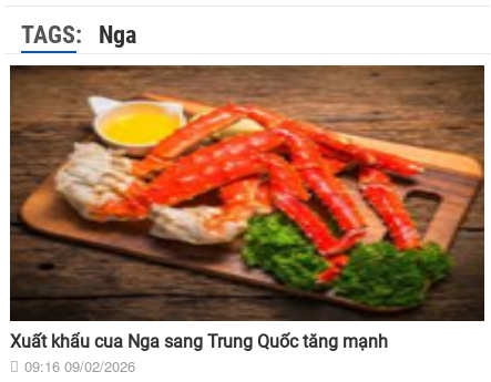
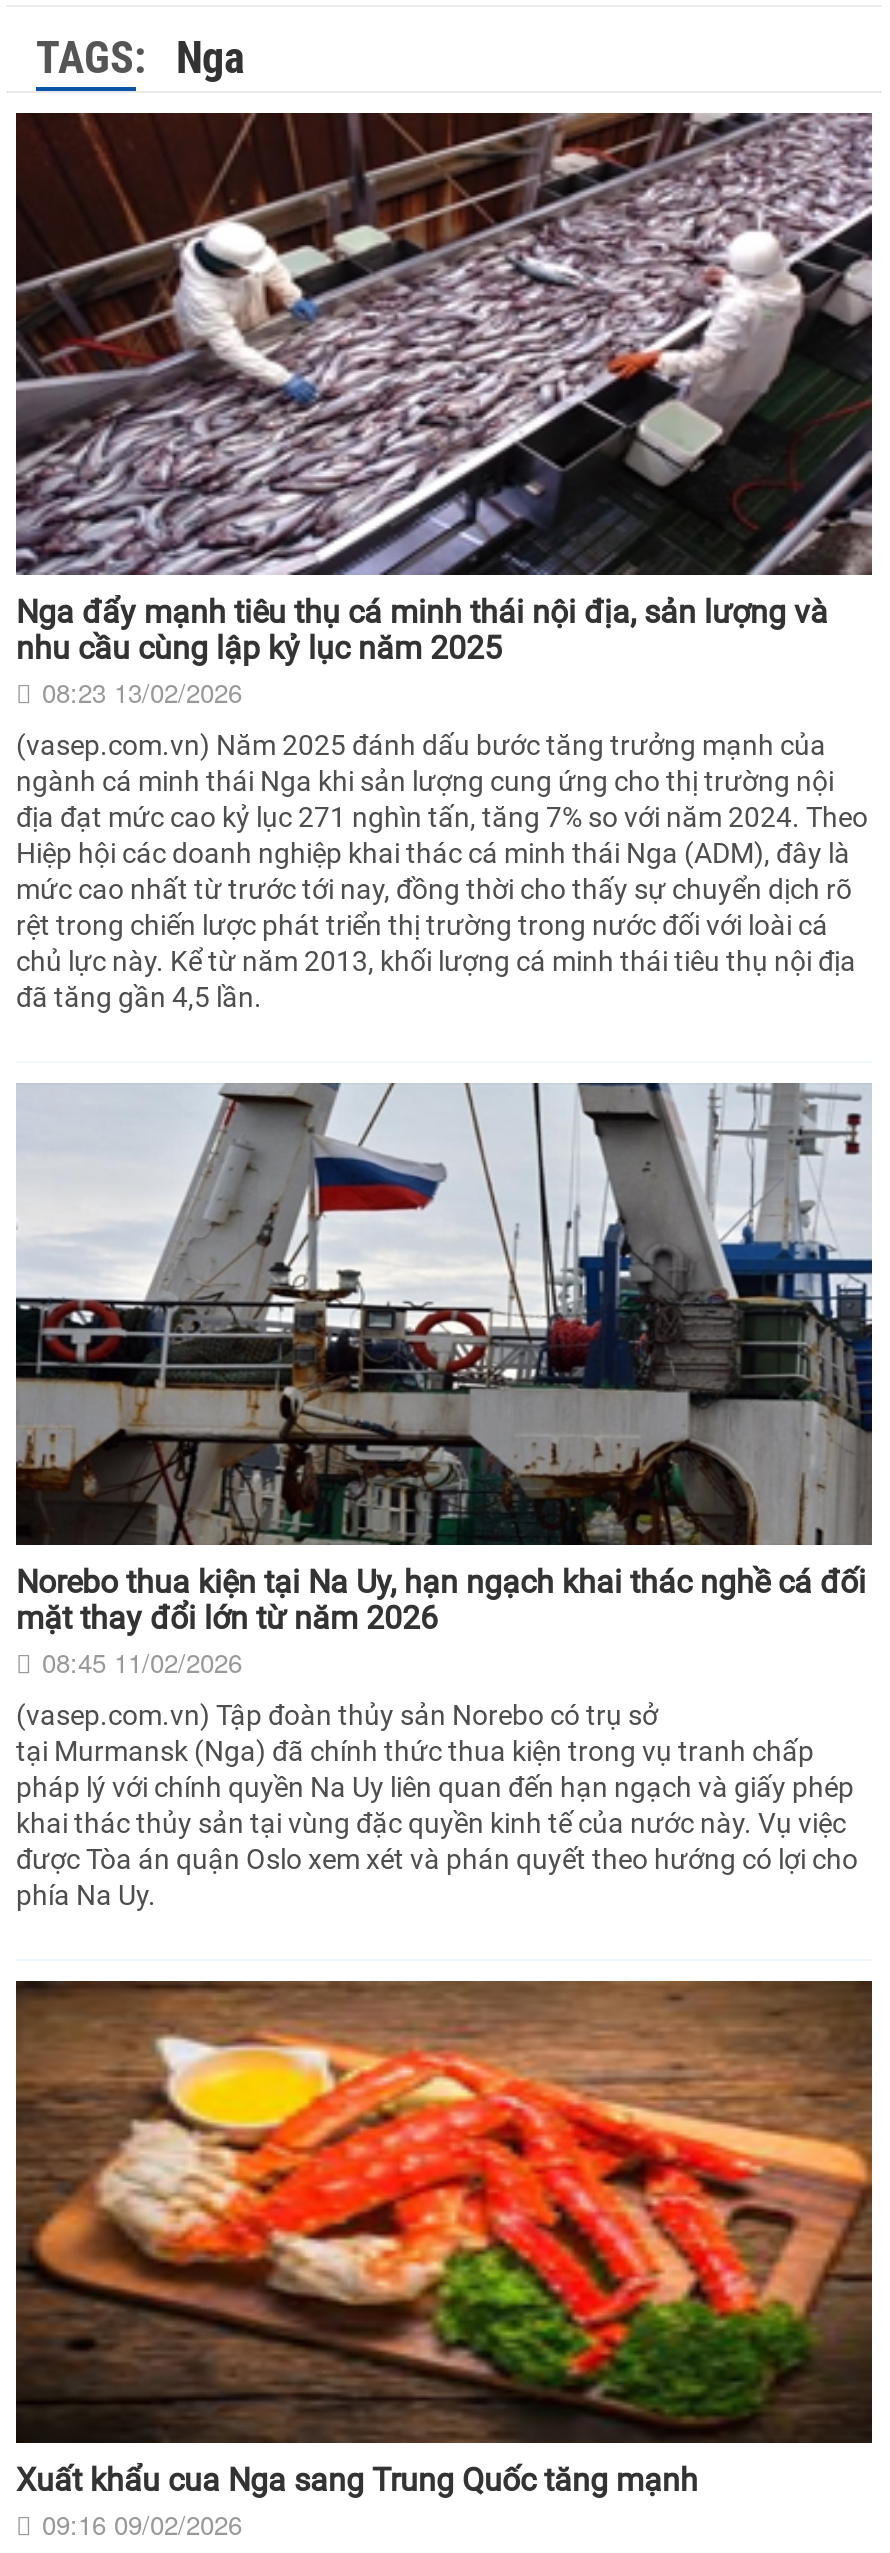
+ [image]
+ Nga đẩy mạnh tiêu thụ cá minh thái nội địa, sản lượng và
+ nhu cầu cùng lập kỷ lục năm 2025
+ 08:23 13/02/2026
+ (vasep.com.vn) Năm 2025 đánh dấu bước tăng trưởng mạnh của
+ ngành cá minh thái Nga khi sản lượng cung ứng cho thị trường nội
+ địa đạt mức cao kỷ lục 271 nghìn tấn, tăng 7% so với năm 2024. Theo
+ Hiệp hội các doanh nghiệp khai thác cá minh thái Nga (ADM), đây là
+ mức cao nhất từ trước tới nay, đồng thời cho thấy sự chuyển dịch rõ
+ rệt trong chiến lược phát triển thị trường trong nước đối với loài cá
+ chủ lực này. Kể từ năm 2013, khối lượng cá minh thái tiêu thụ nội địa
+ đã tăng gần 4,5 lần.

+ [image]
+ Norebo thua kiện tại Na Uy, hạn ngạch khai thác nghề cá đối
+ mặt thay đổi lớn từ năm 2026
+ 08:45 11/02/2026
+ (vasep.com.vn) Tập đoàn thủy sản Norebo có trụ sở
+ tại Murmansk (Nga) đã chính thức thua kiện trong vụ tranh chấp
+ pháp lý với chính quyền Na Uy liên quan đến hạn ngạch và giấy phép
+ khai thác thủy sản tại vùng đặc quyền kinh tế của nước này. Vụ việc
+ được Tòa án quận Oslo xem xét và phán quyết theo hướng có lợi cho
+ phía Na Uy.
